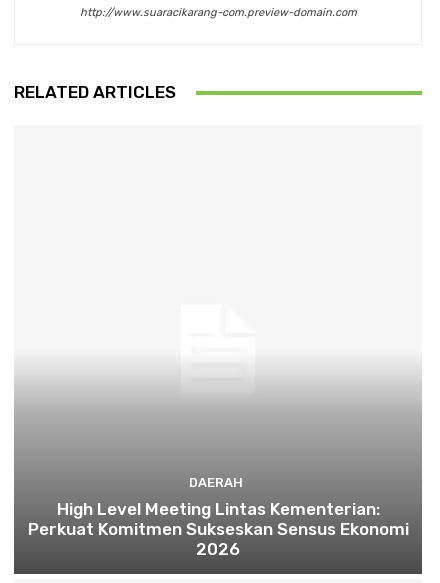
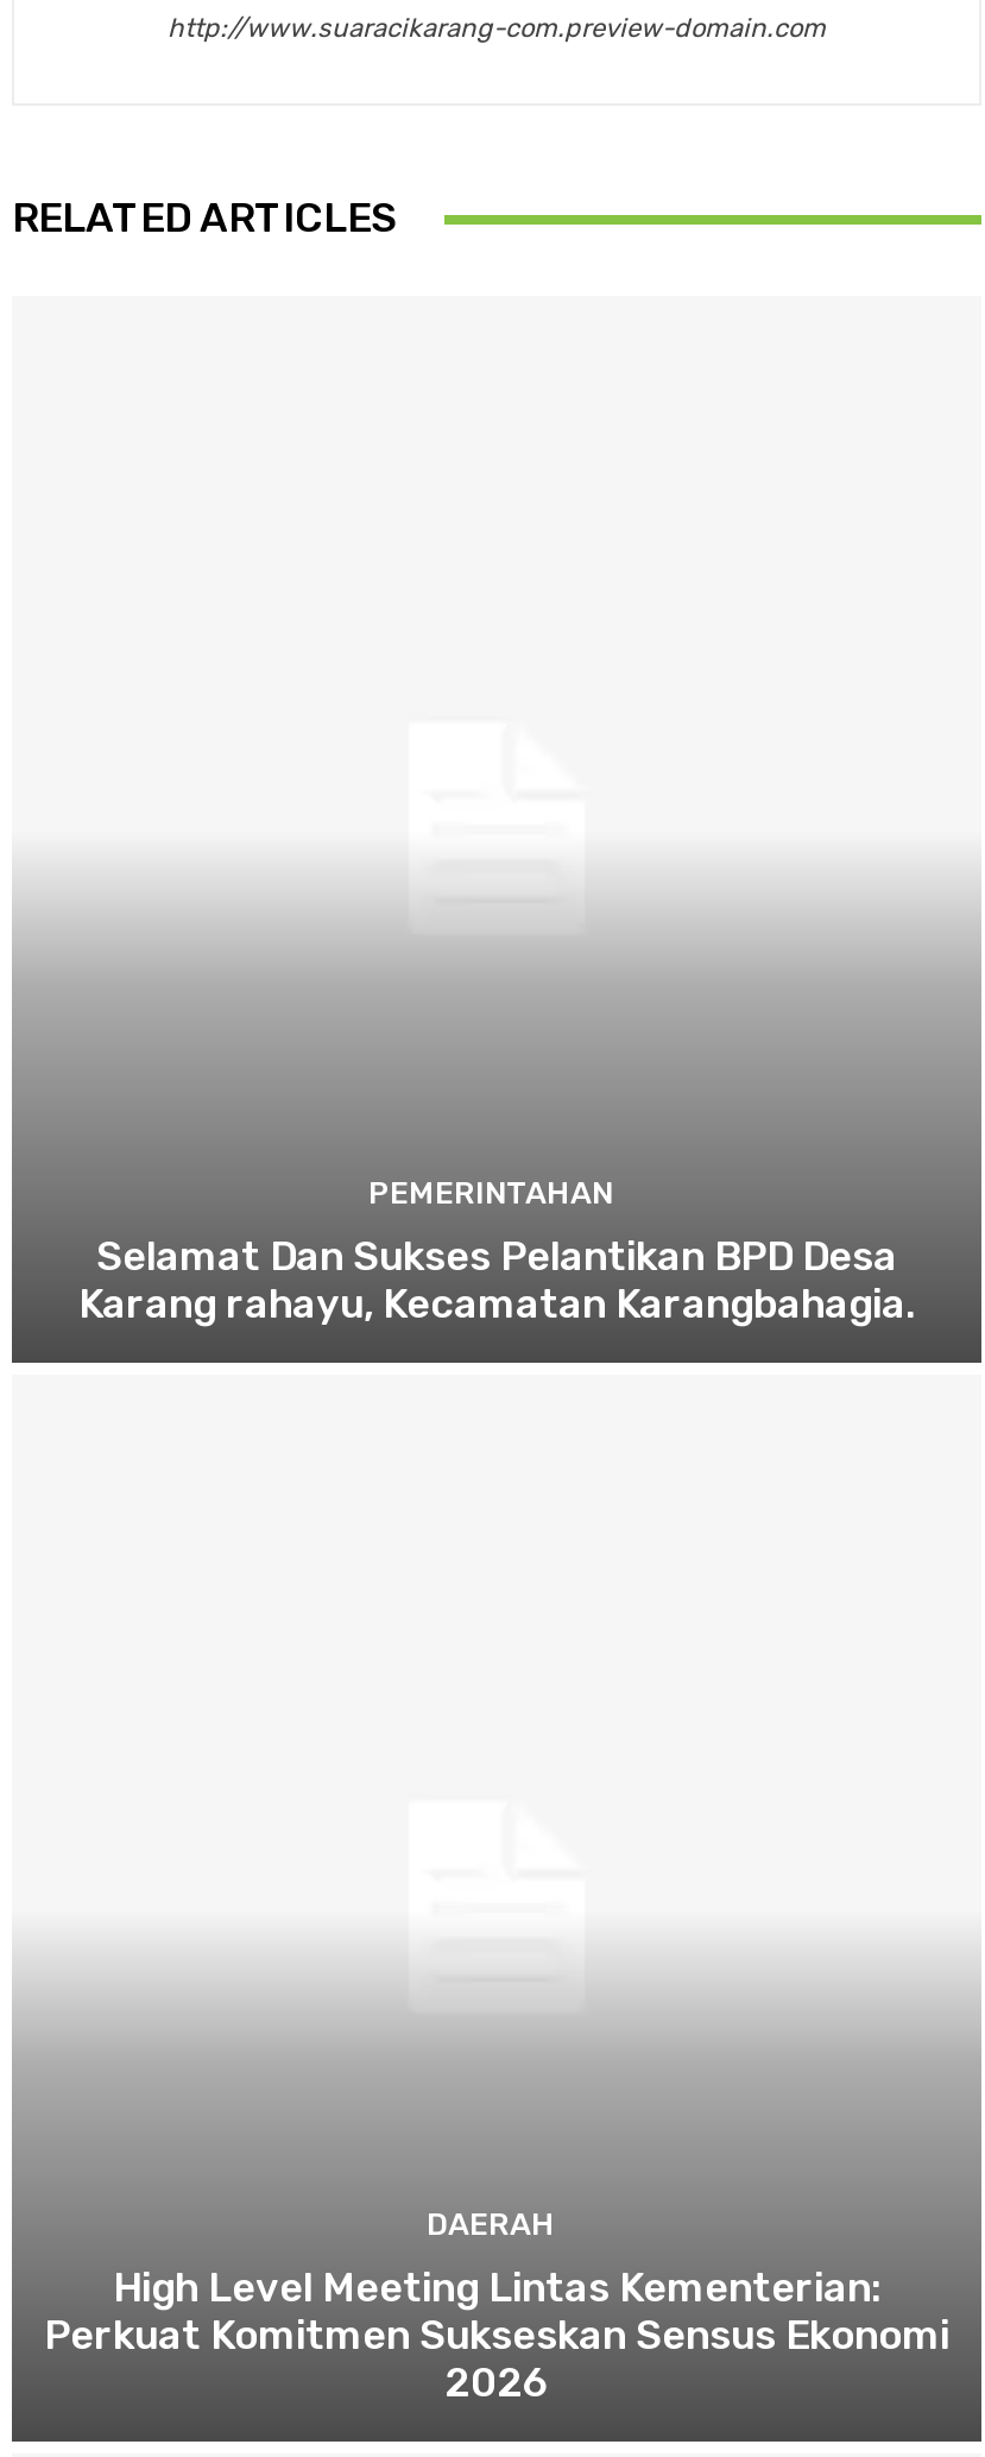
+ PEMERINTAHAN
+ Selamat Dan Sukses Pelantikan BPD Desa
+ Karang rahayu, Kecamatan Karangbahagia.
